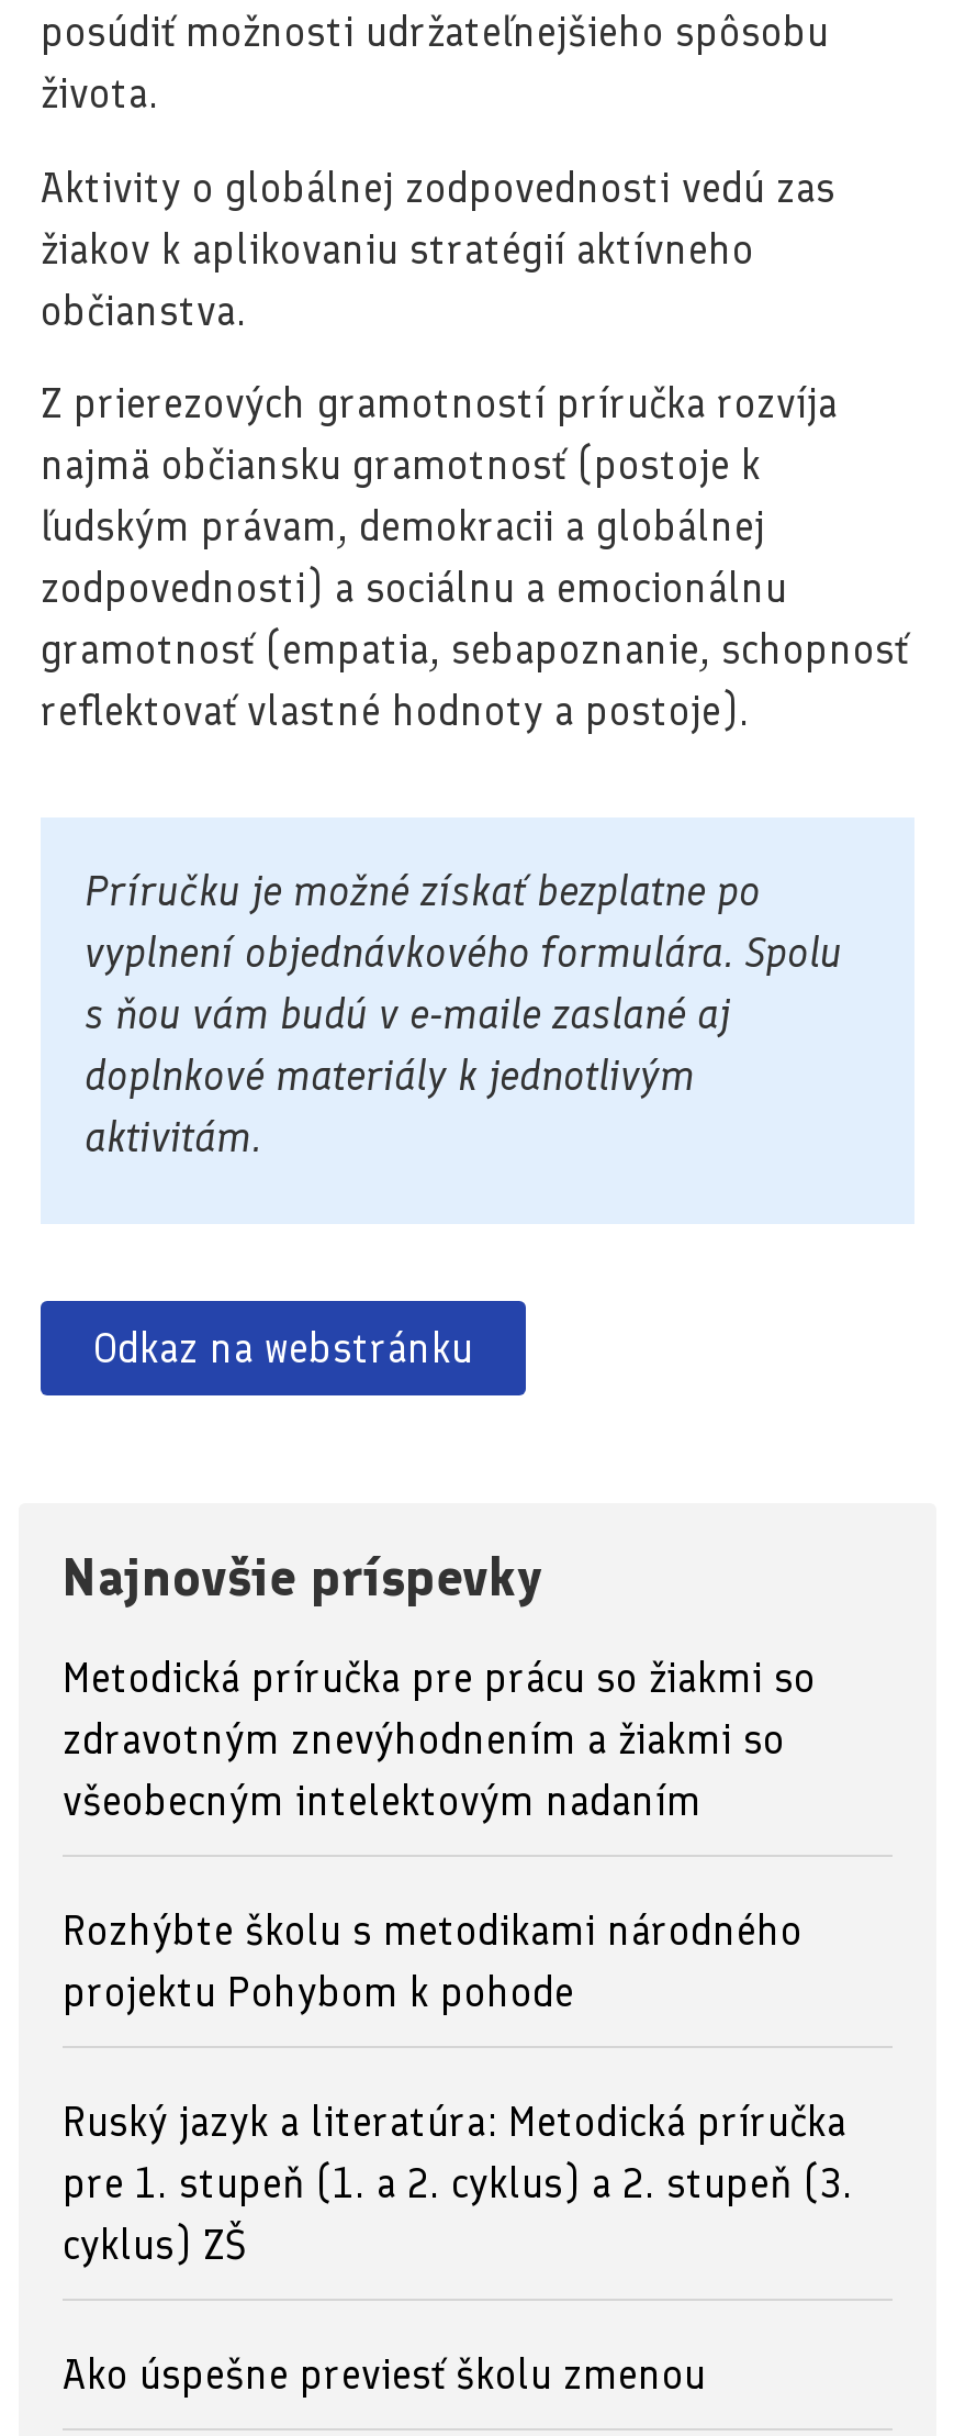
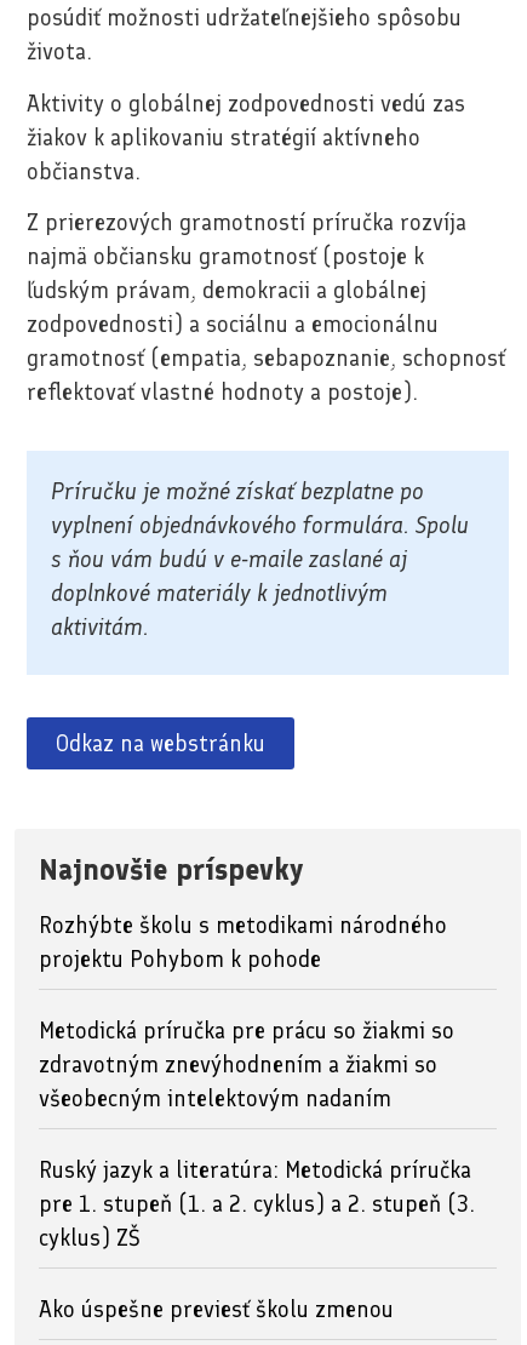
moved down: Metodická príručka pre prácu so žiakmi so | zdravotným znevýhodnením a žiakmi so | všeobecným intelektovým nadaním

moved up: Rozhýbte školu s metodikami národného | projektu Pohybom k pohode
